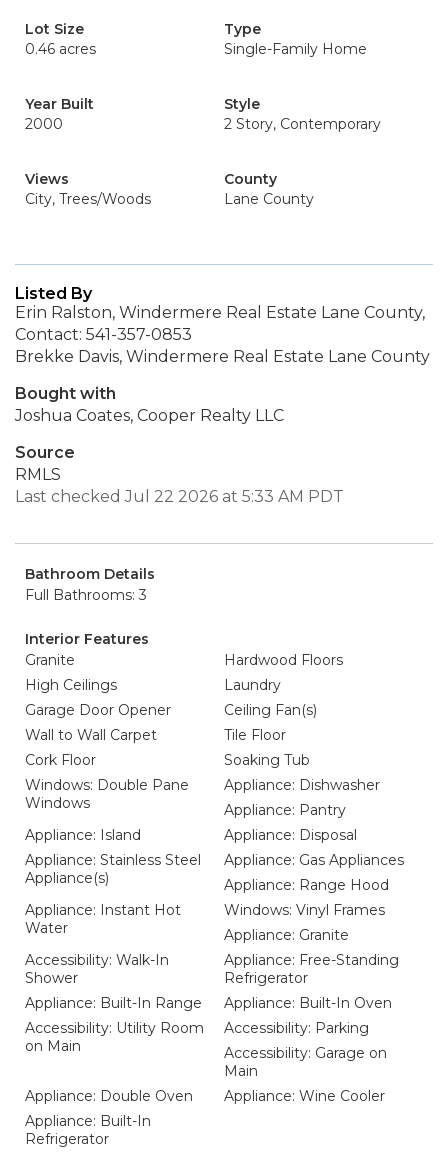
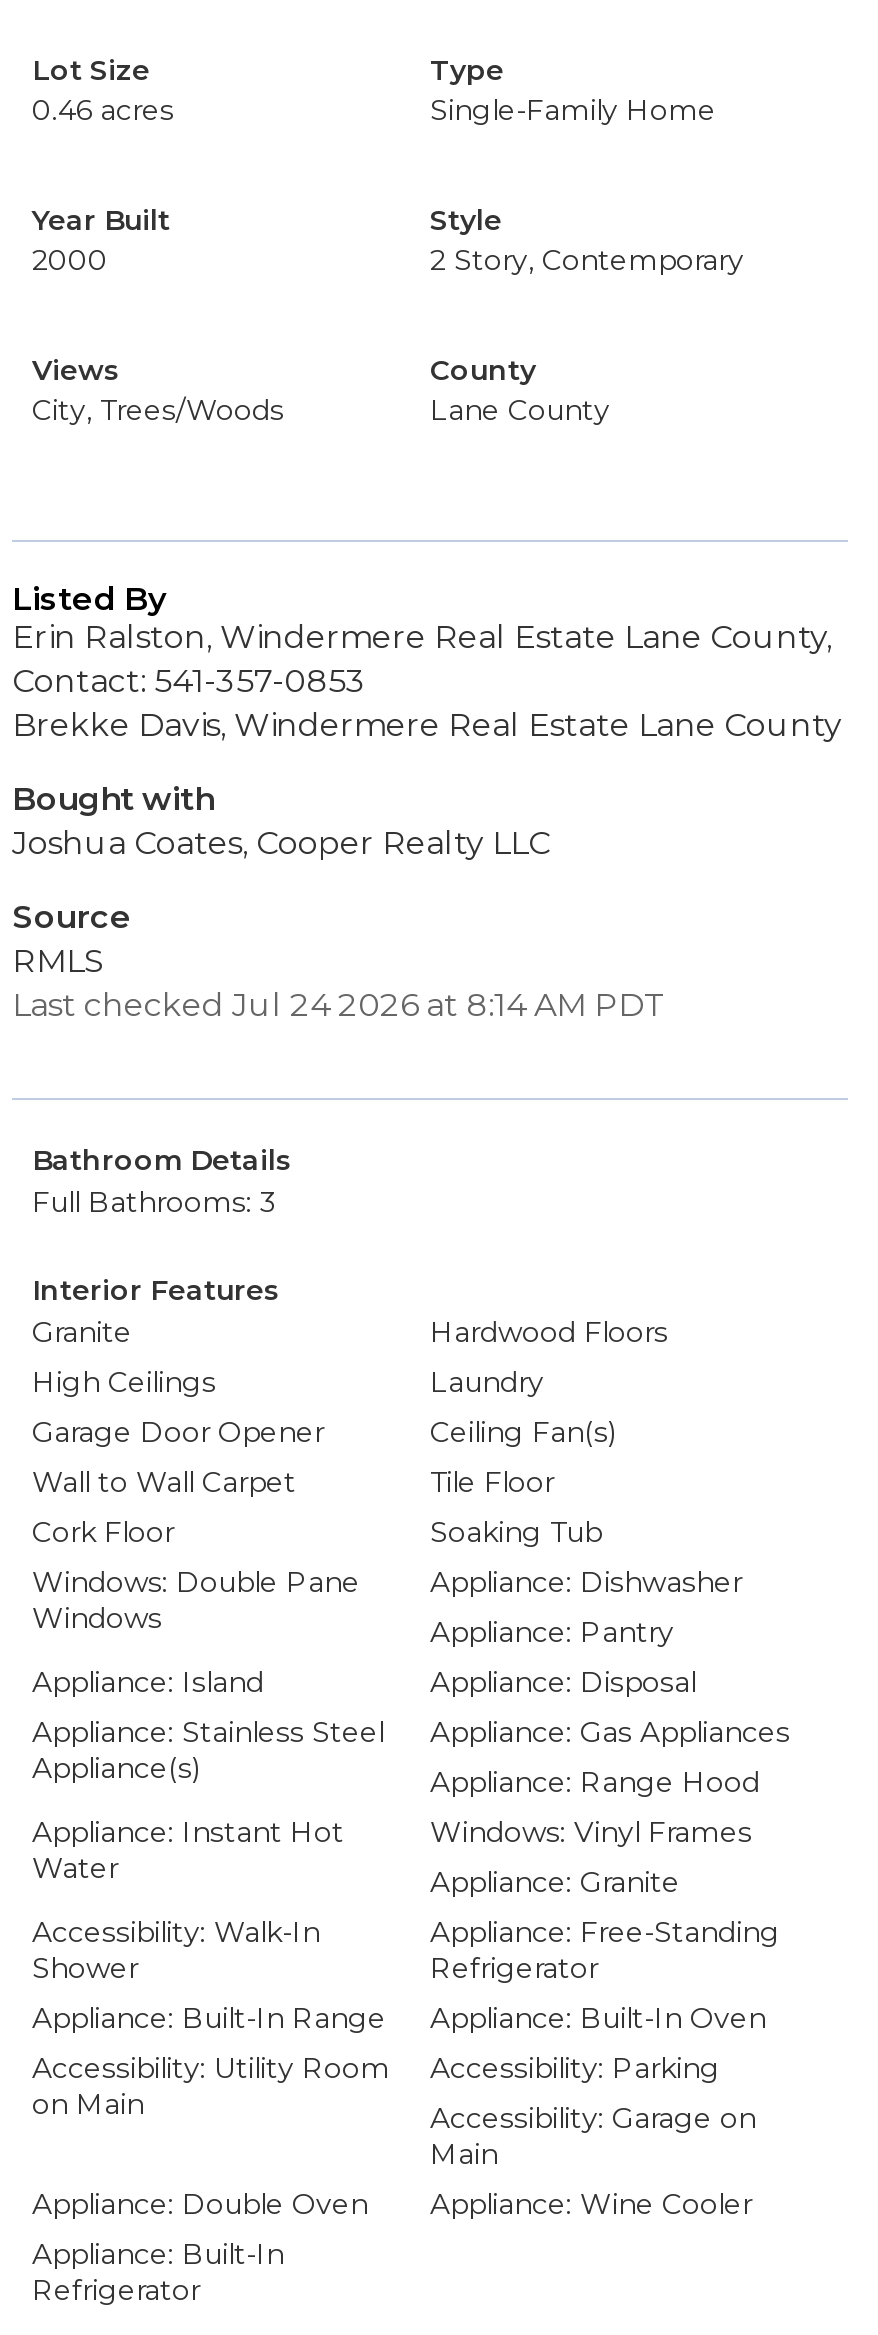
- Last checked Jul 22 2026 at 5:33 AM PDT
+ Last checked Jul 24 2026 at 8:14 AM PDT
